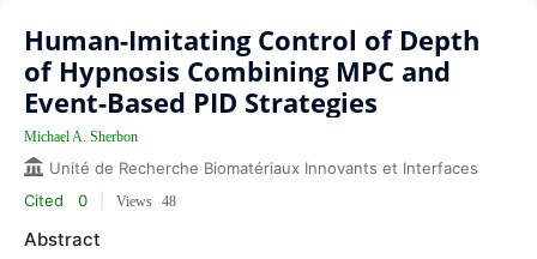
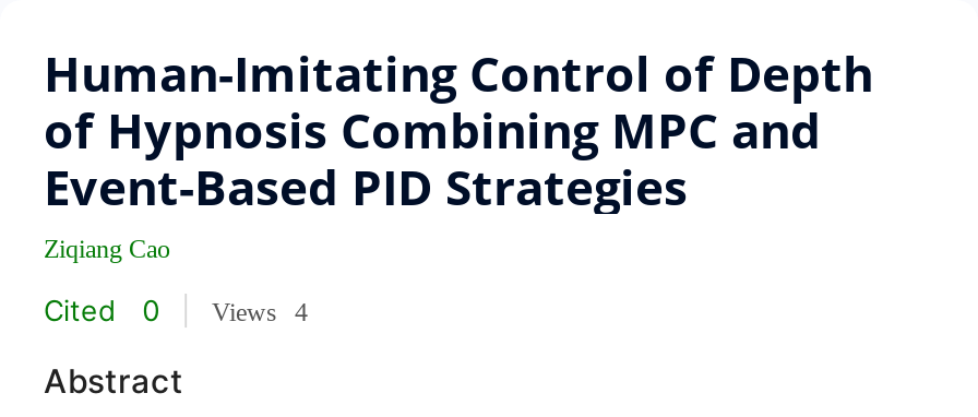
- Michael A. Sherbon
- Unité de Recherche Biomatériaux Innovants et Interfaces
+ Ziqiang Cao

- Views 48
+ Views 4
